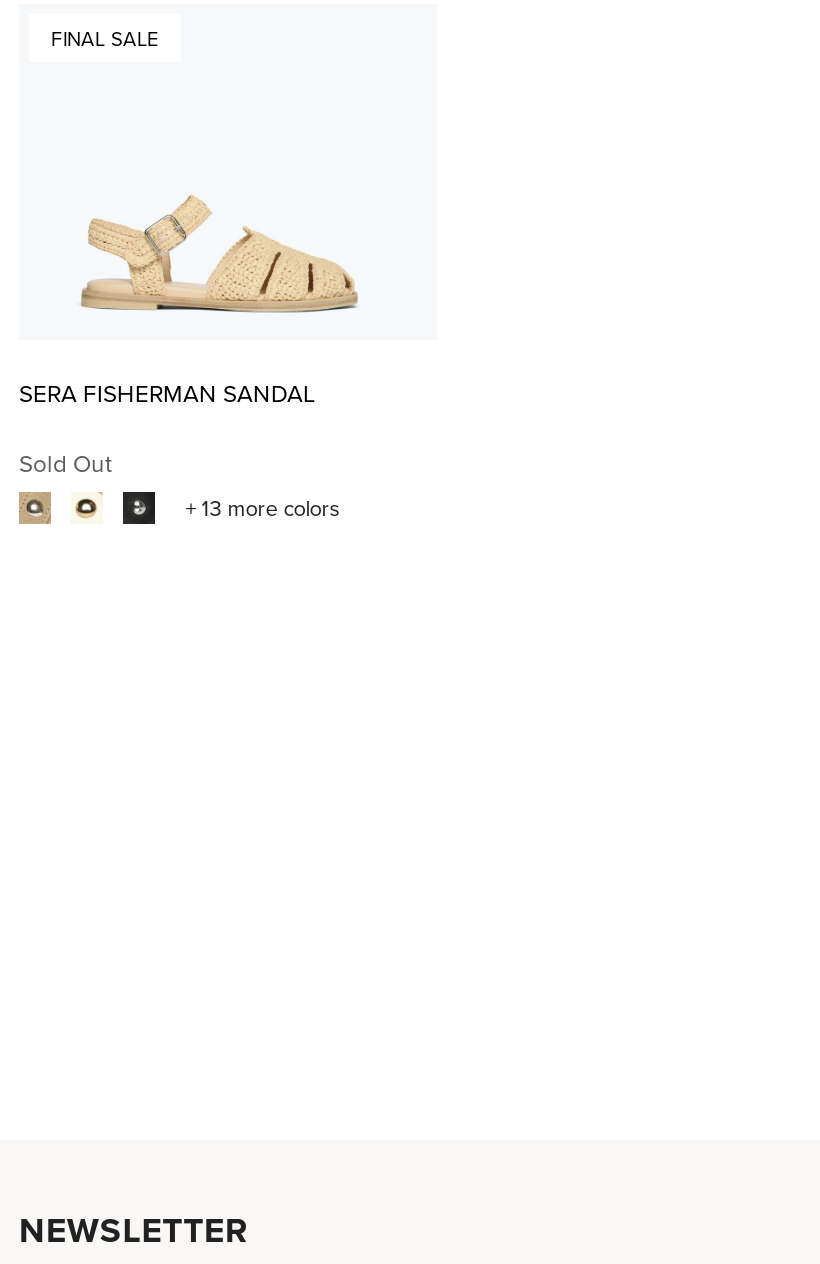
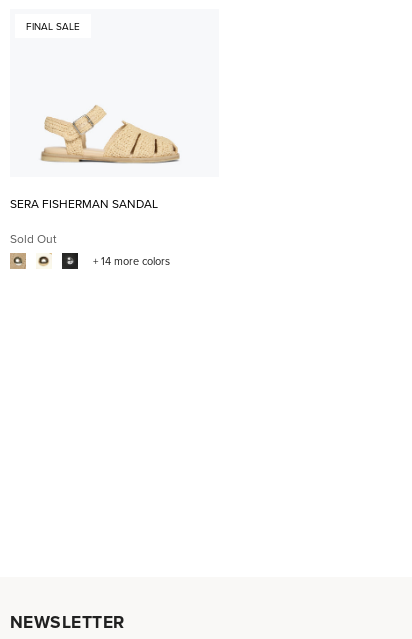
- + 13 more colors
+ + 14 more colors
